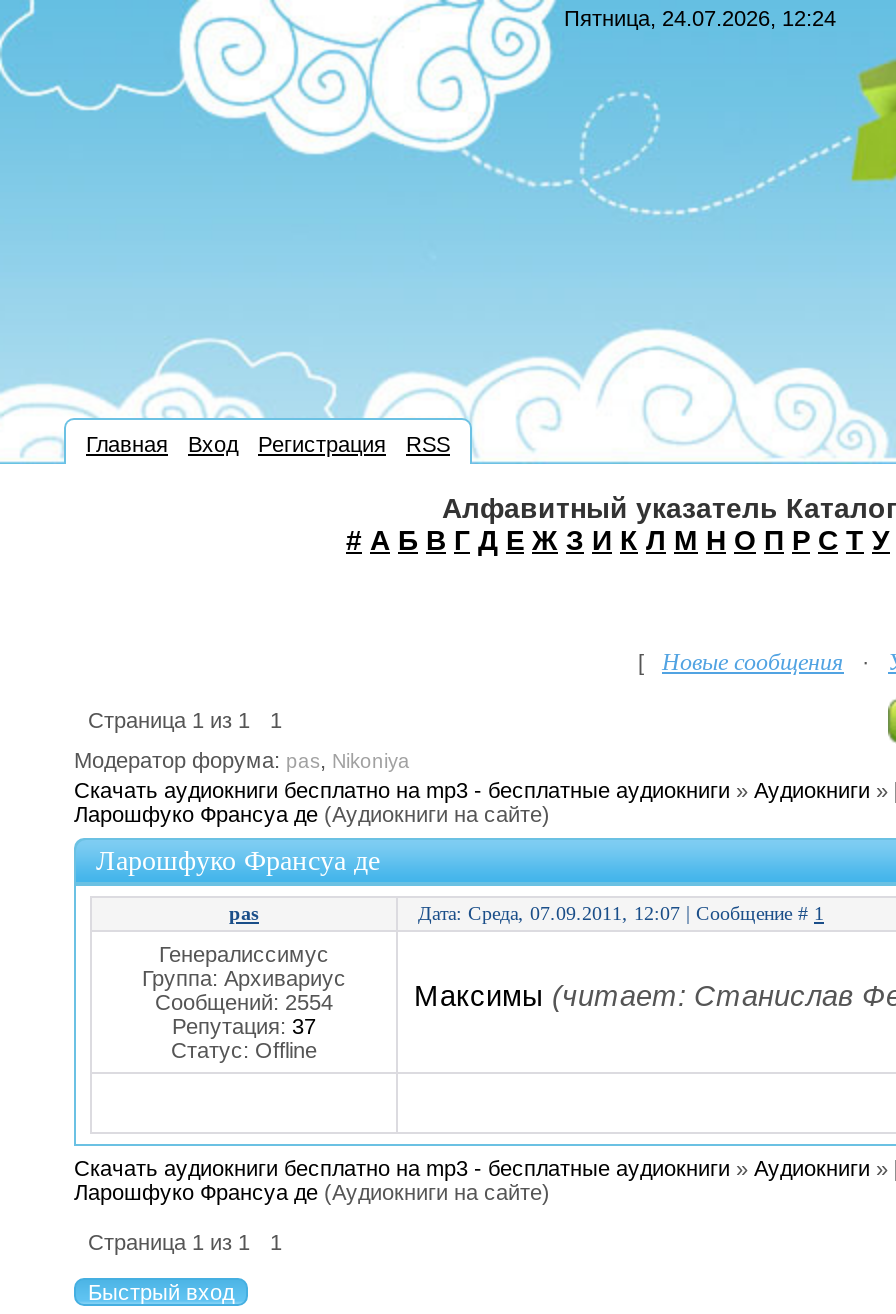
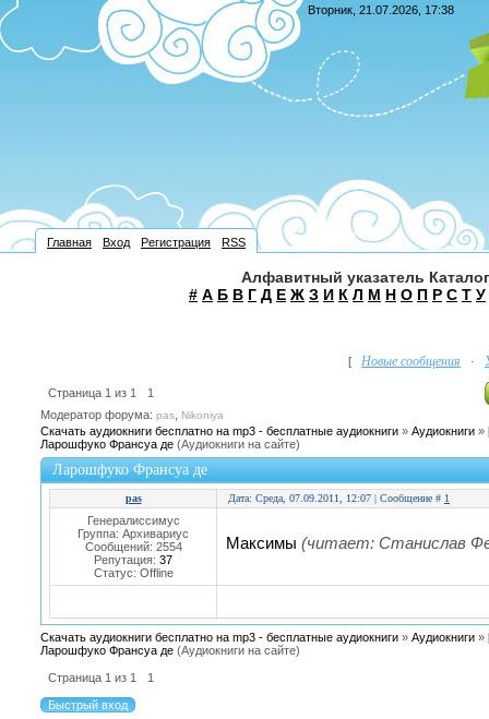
- Пятница, 24.07.2026, 12:24
+ Вторник, 21.07.2026, 17:38
